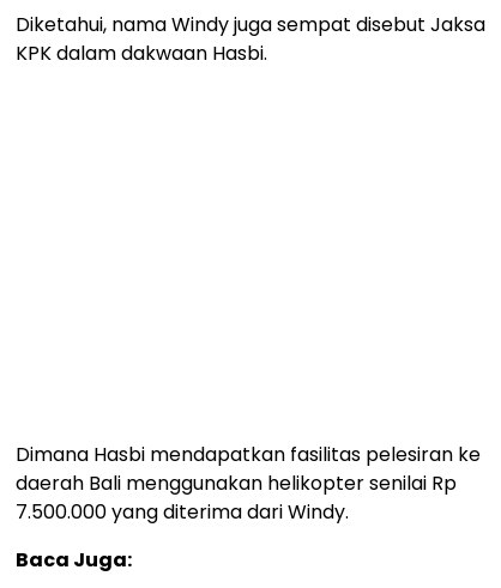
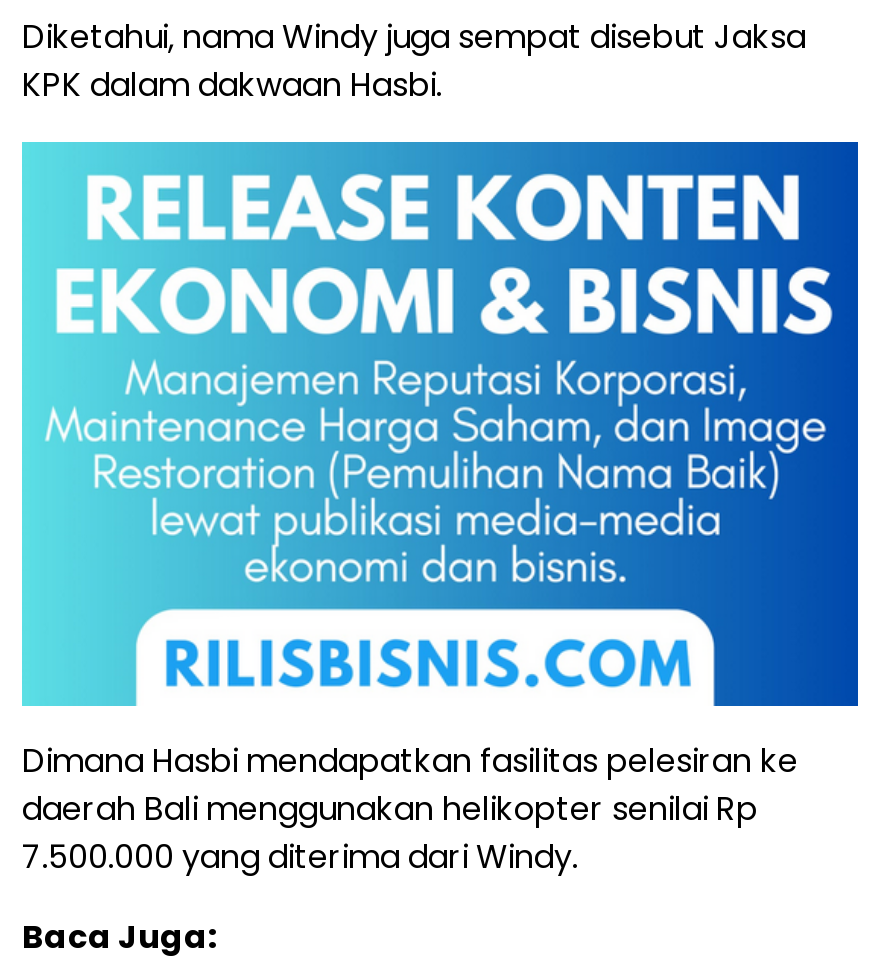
+ [image]
